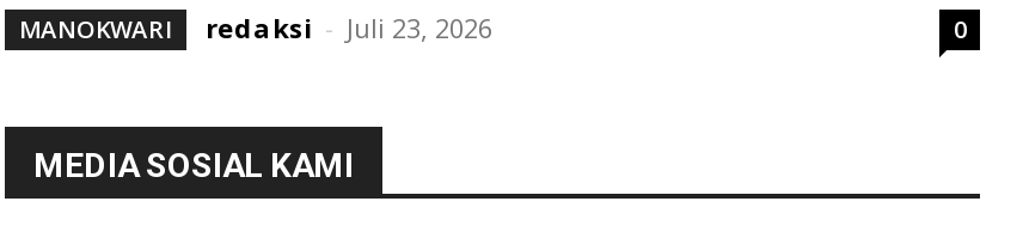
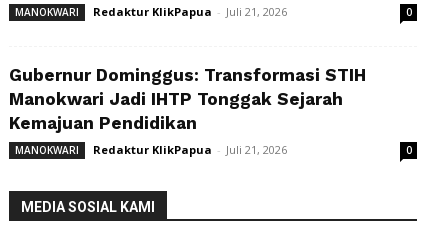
- redaksi - Juli 23, 2026
+ Redaktur KlikPapua - Juli 21, 2026
+ 0
+ Gubernur Dominggus: Transformasi STIH
+ Manokwari Jadi IHTP Tonggak Sejarah
+ Kemajuan Pendidikan
+ MANOKWARI
+ Redaktur KlikPapua - Juli 21, 2026
